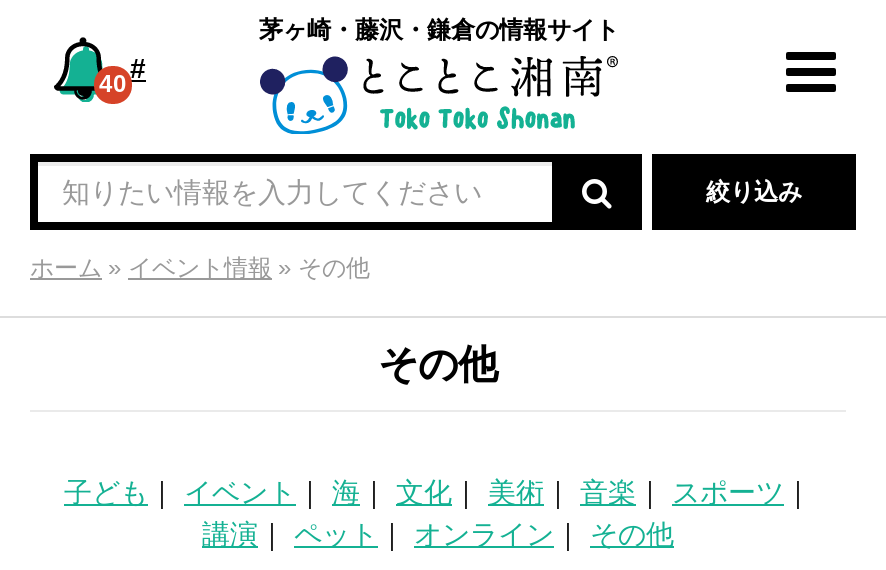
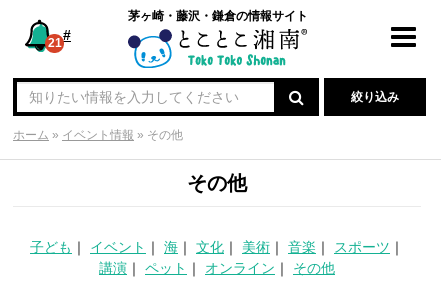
- 40
+ 21
